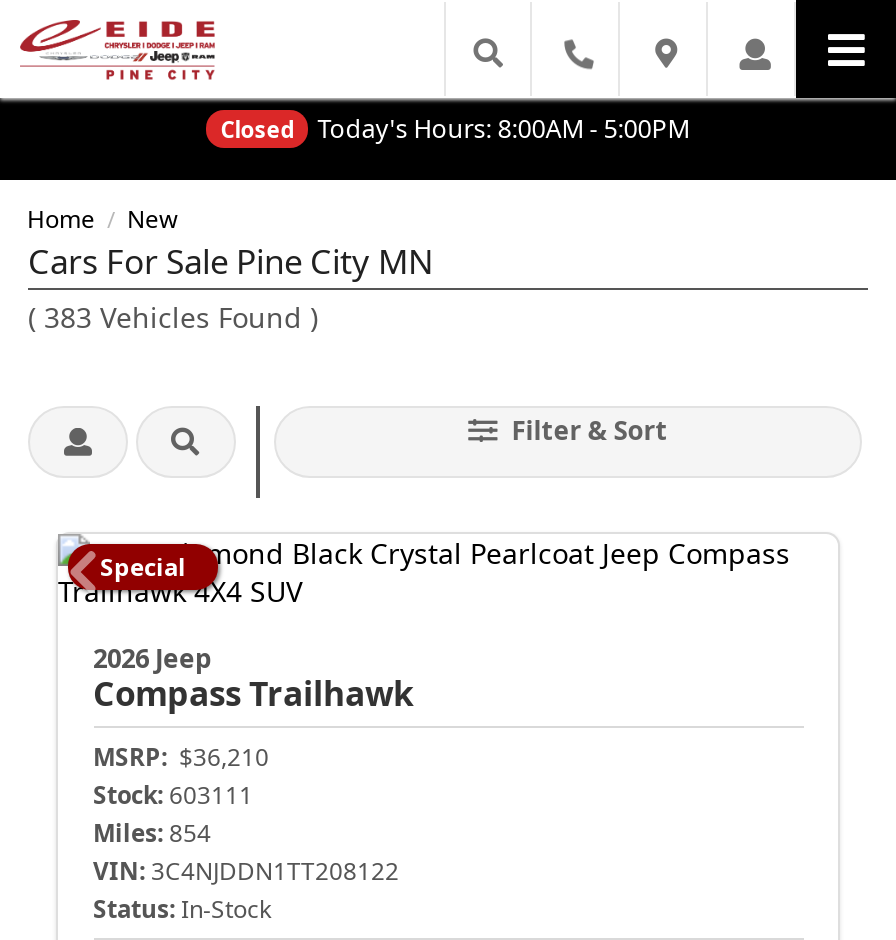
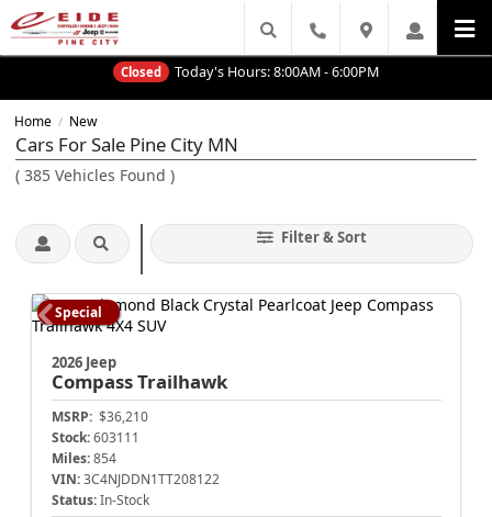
- Today's Hours: 8:00AM - 5:00PM
+ Today's Hours: 8:00AM - 6:00PM

- (383 Vehicles Found)
+ (385 Vehicles Found)
